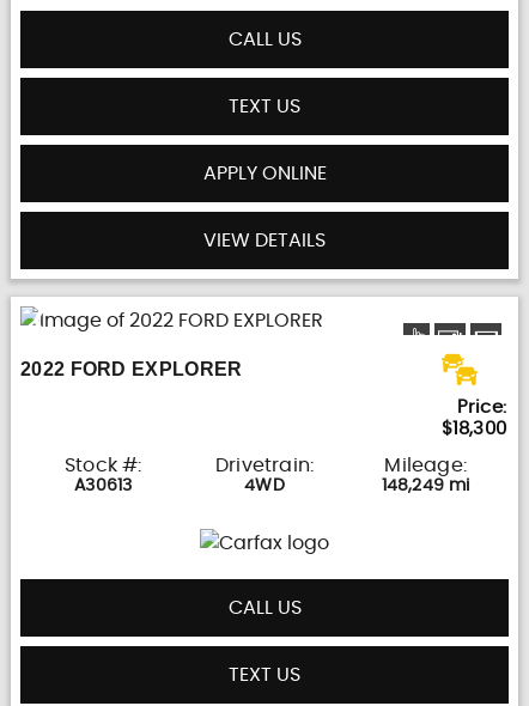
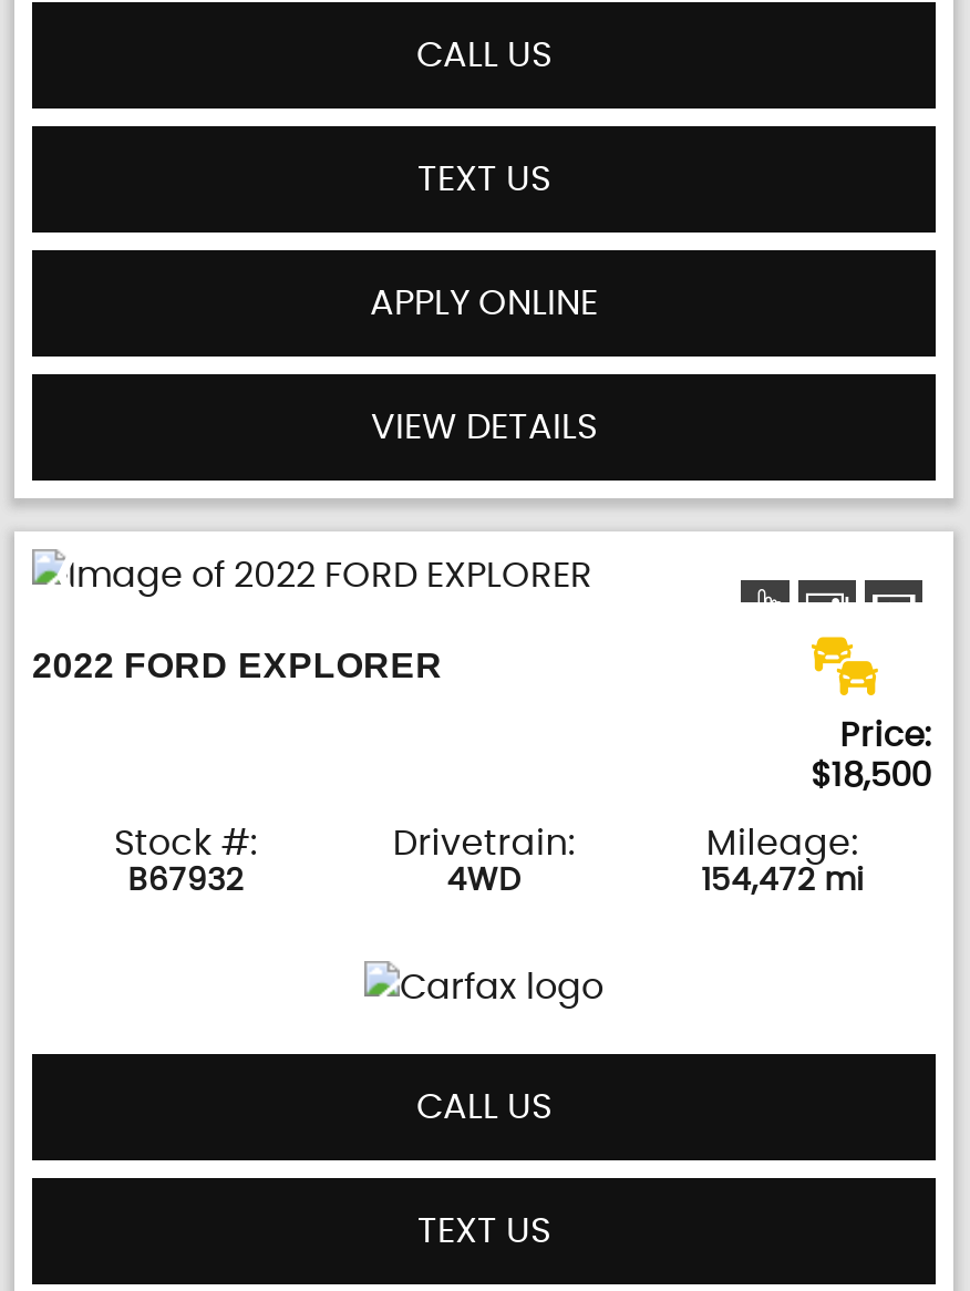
- $18,300
+ $18,500

- A30613
+ B67932

- 148,249 mi
+ 154,472 mi
